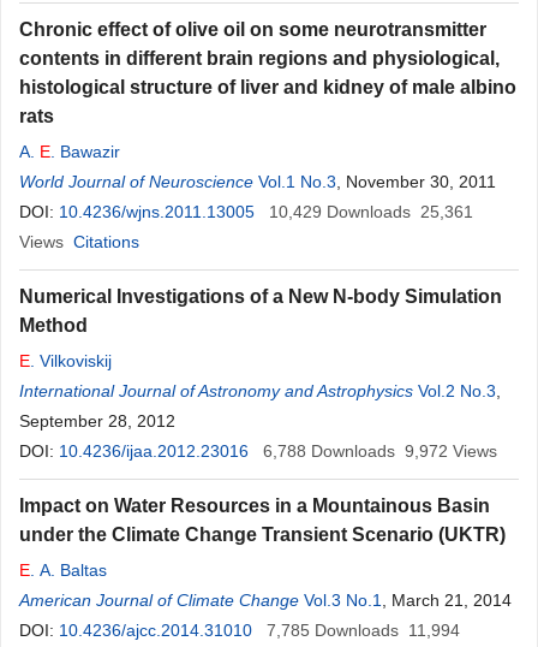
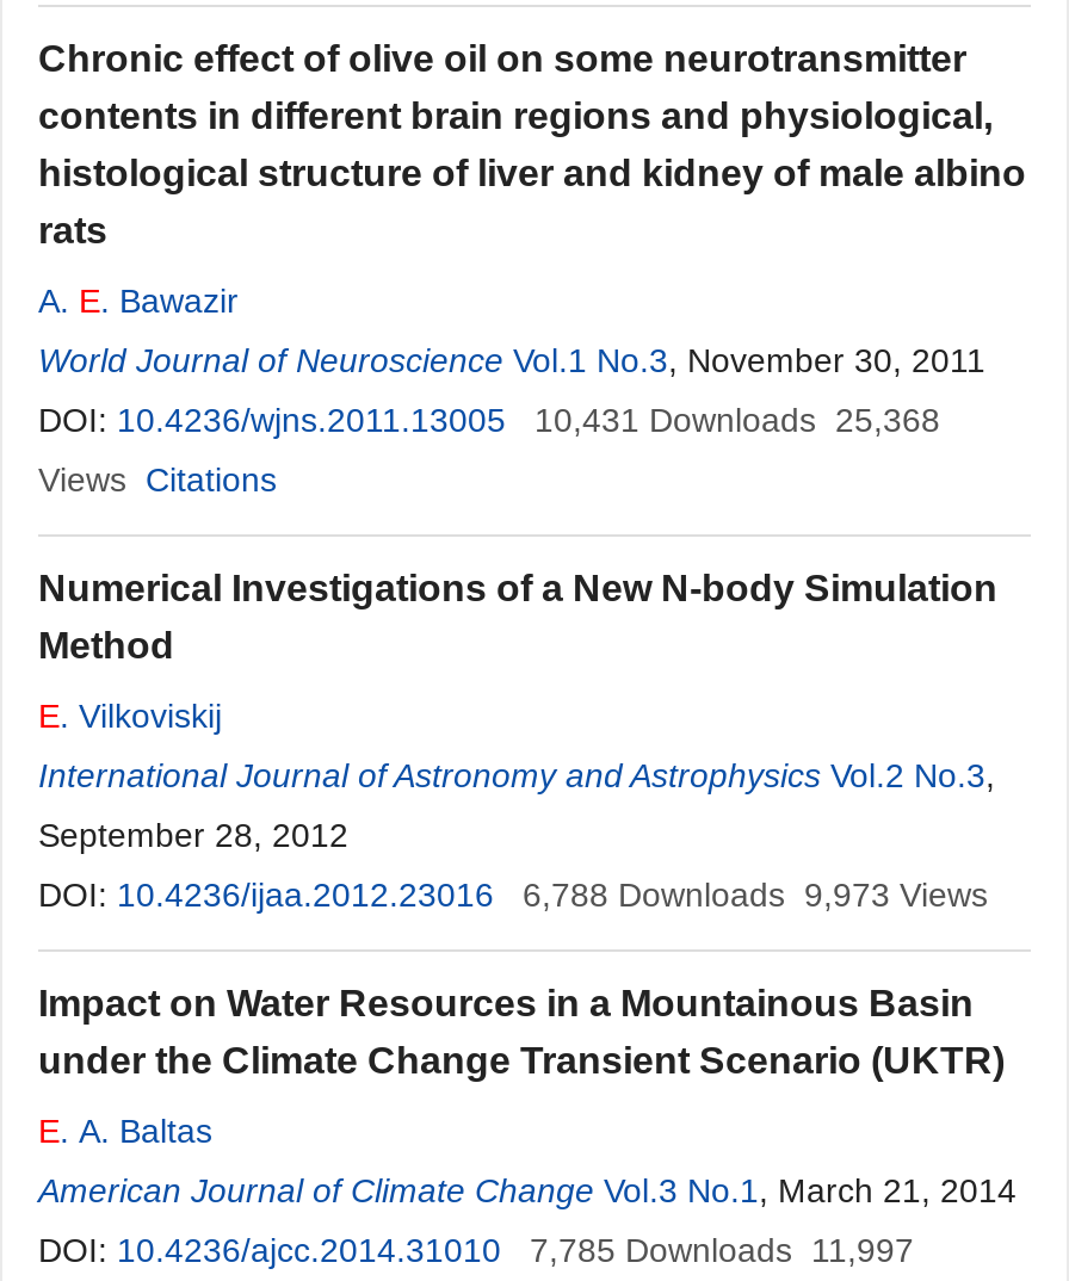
- DOI: 10.4236/wjns.2011.13005 10,429 Downloads 25,361
+ DOI: 10.4236/wjns.2011.13005 10,431 Downloads 25,368

- 6,788 Downloads 9,972 Views
+ 6,788 Downloads 9,973 Views

- DOI: 10.4236/ajcc.2014.31010 7,785 Downloads 11,994
+ DOI: 10.4236/ajcc.2014.31010 7,785 Downloads 11,997
